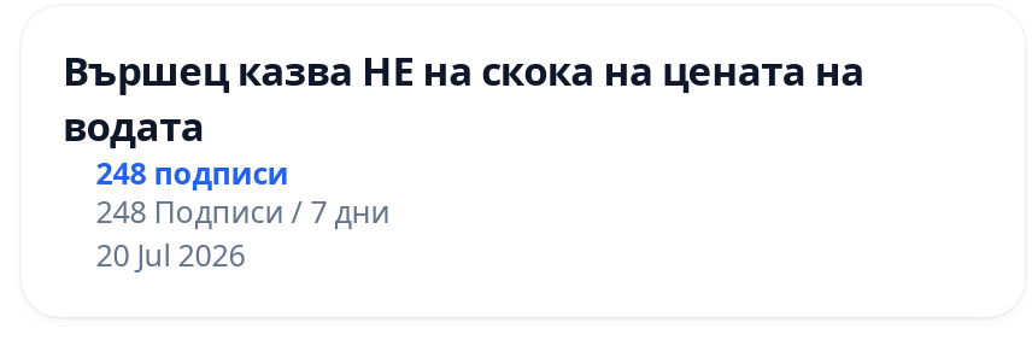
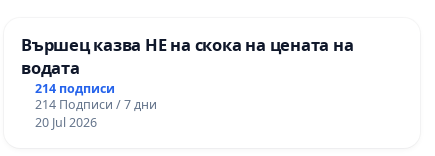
- 248 подписи
+ 214 подписи

- 248 Подписи / 7 дни
+ 214 Подписи / 7 дни
